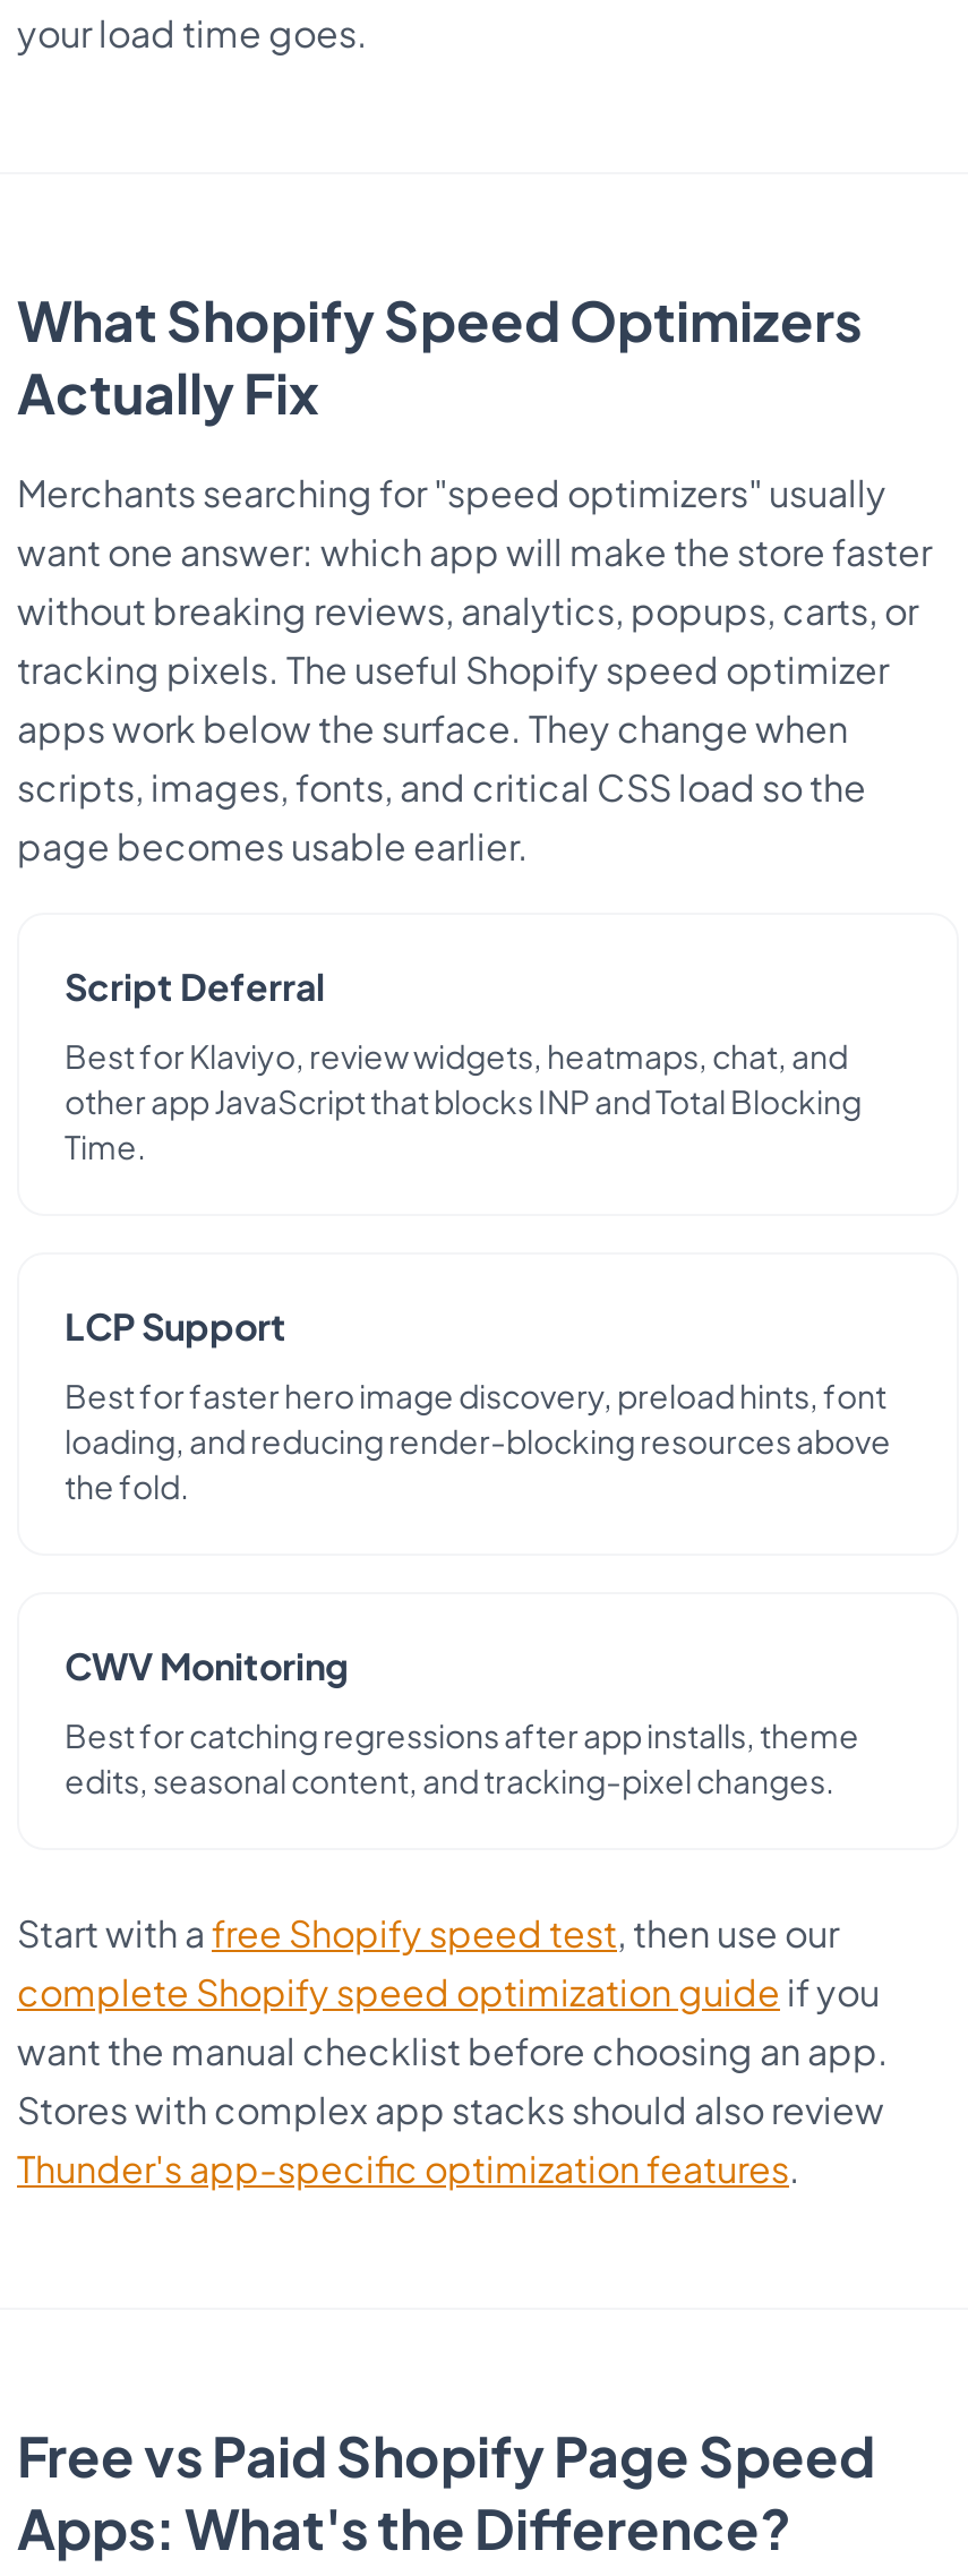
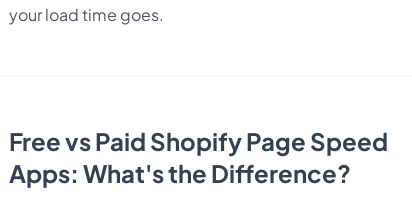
- What Shopify Speed Optimizers
- Actually Fix
- Merchants searching for "speed optimizers" usually
- want one answer: which app will make the store faster
- without breaking reviews, analytics, popups, carts, or
- tracking pixels. The useful Shopify speed optimizer
- apps work below the surface. They change when
- scripts, images, fonts, and critical CSS load so the
- page becomes usable earlier.
- Script Deferral
- Best for Klaviyo, review widgets, heatmaps, chat, and
- other app JavaScript that blocks INP and Total Blocking
- Time.

- LCP Support
- Best for faster hero image discovery, preload hints, font
- loading, and reducing render-blocking resources above
- the fold.

- CWV Monitoring
- Best for catching regressions after app installs, theme
- edits, seasonal content, and tracking-pixel changes.
- Start with a free Shopify speed test, then use our
- complete Shopify speed optimization guide if you
- want the manual checklist before choosing an app.
- Stores with complex app stacks should also review
- Thunder's app-specific optimization features.
